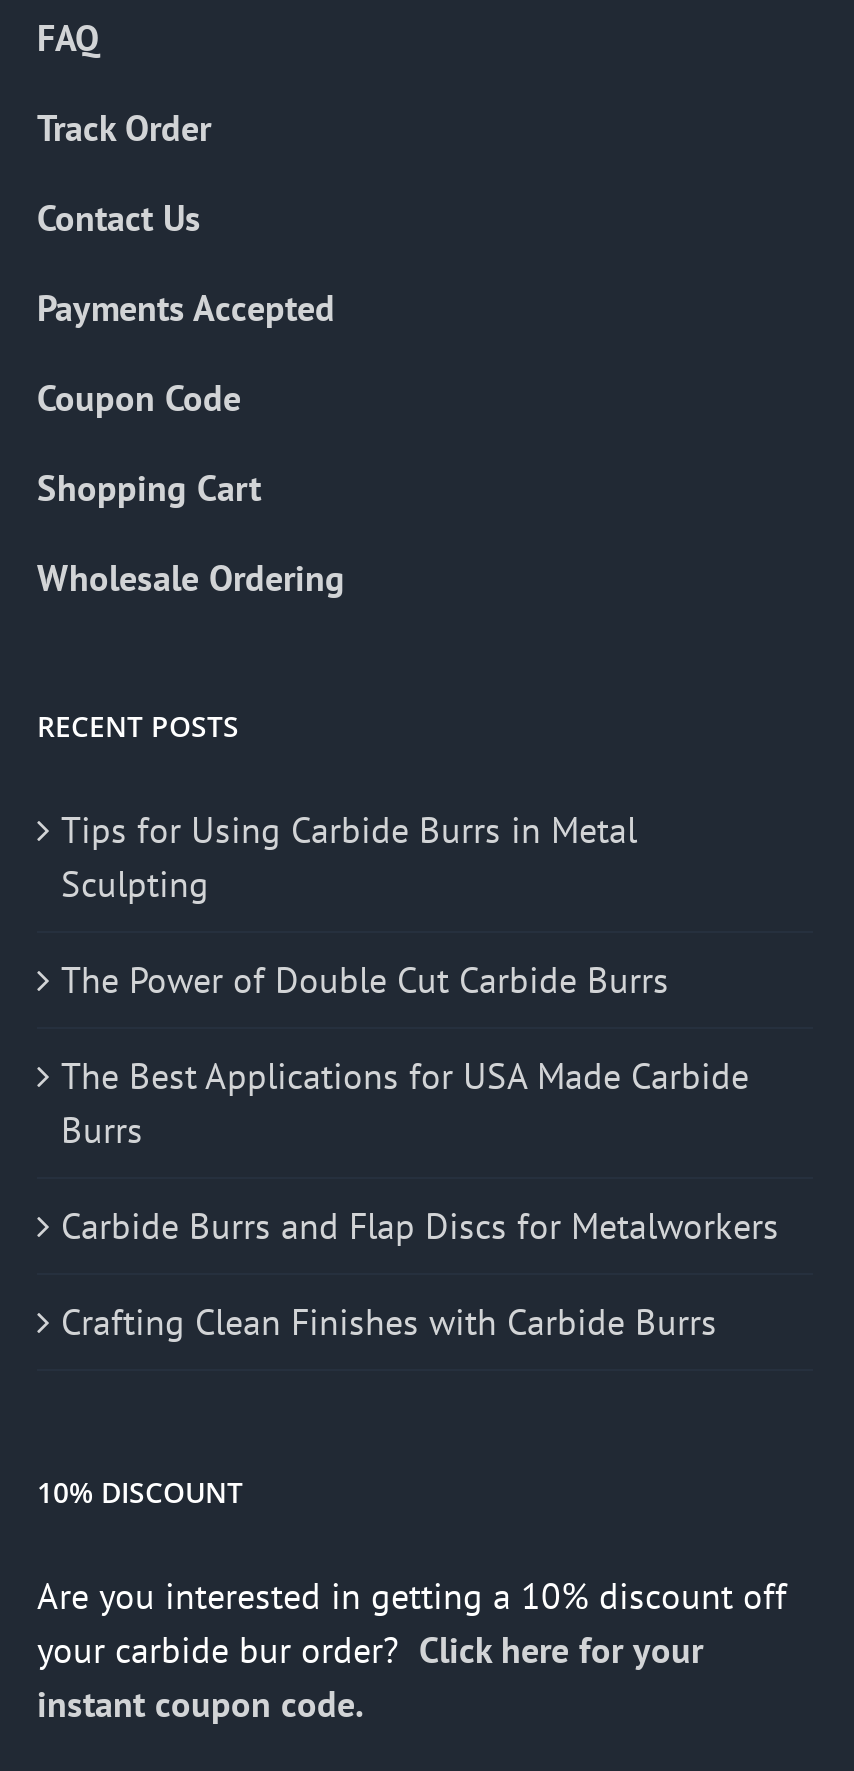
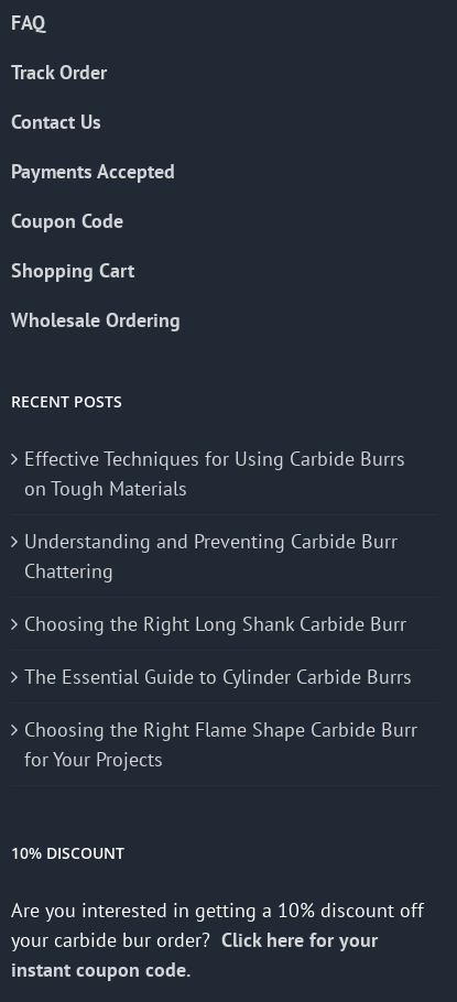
- Tips for Using Carbide Burrs in Metal
- Sculpting
+ Effective Techniques for Using Carbide Burrs
+ on Tough Materials

- The Power of Double Cut Carbide Burrs
+ Understanding and Preventing Carbide Burr
+ Chattering

- The Best Applications for USA Made Carbide
- Burrs
+ Choosing the Right Long Shank Carbide Burr

- Carbide Burrs and Flap Discs for Metalworkers
+ The Essential Guide to Cylinder Carbide Burrs

- Crafting Clean Finishes with Carbide Burrs
+ Choosing the Right Flame Shape Carbide Burr
+ for Your Projects
